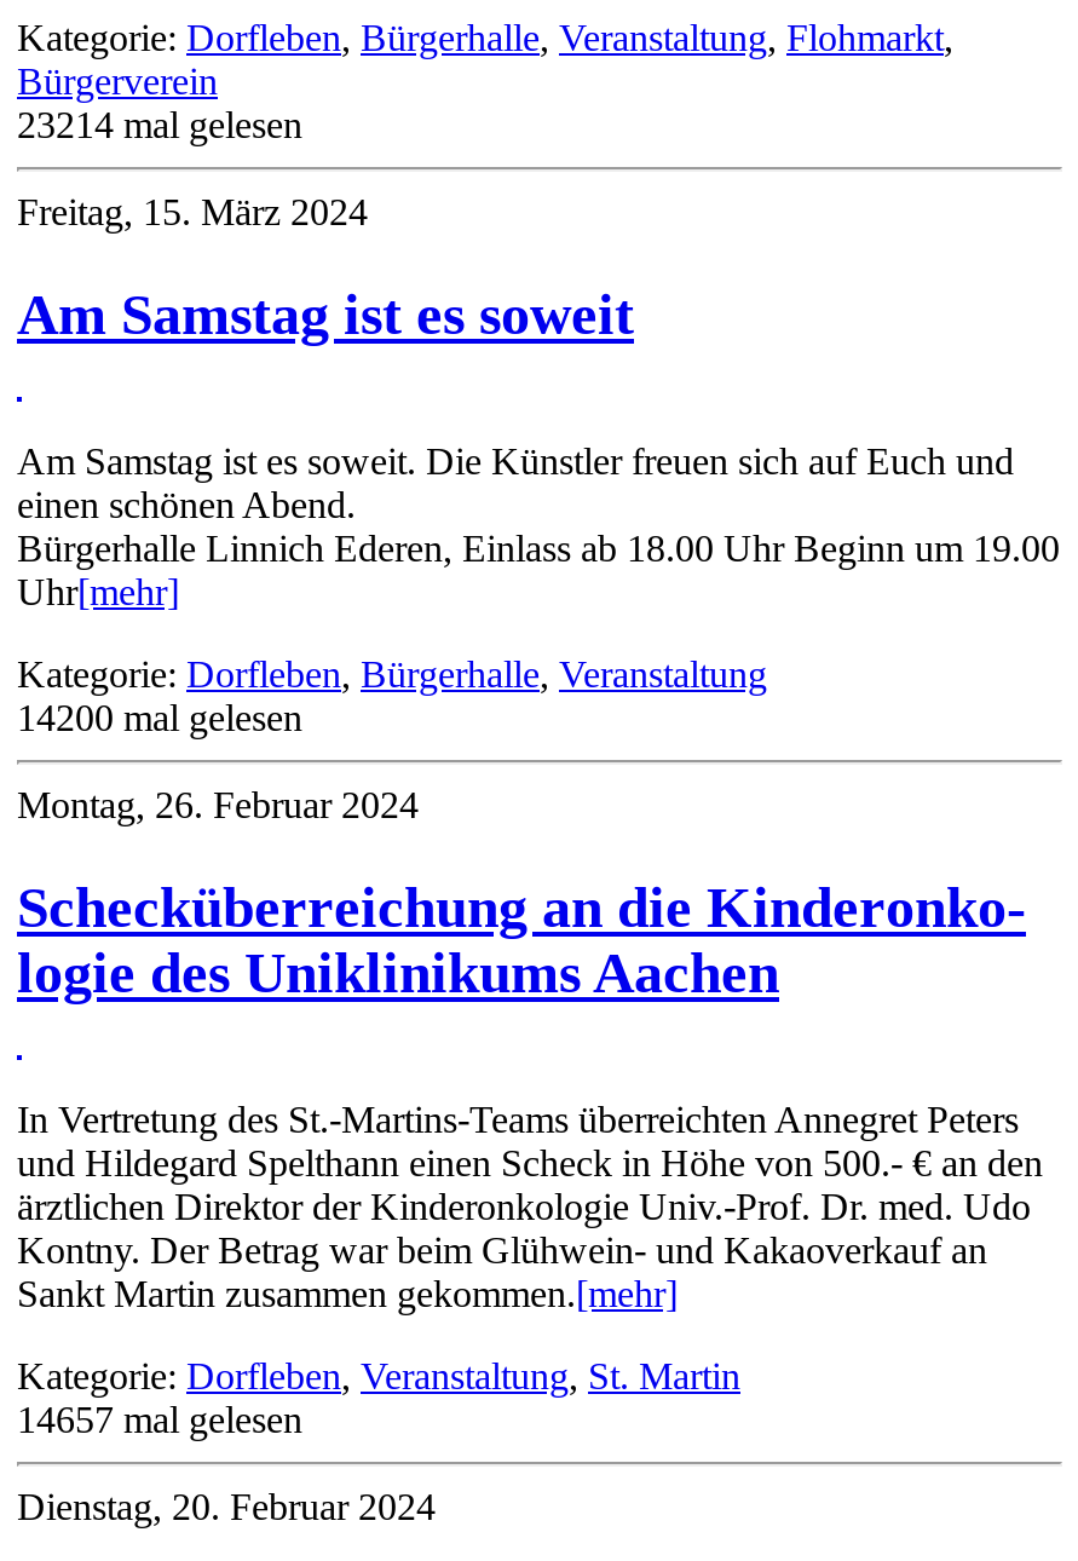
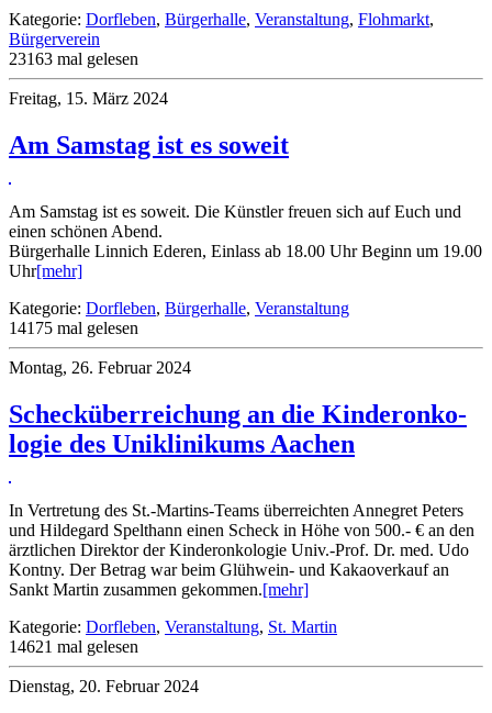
- 23214 mal gelesen
+ 23163 mal gelesen

- 14200 mal gelesen
+ 14175 mal gelesen

- 14657 mal gelesen
+ 14621 mal gelesen
